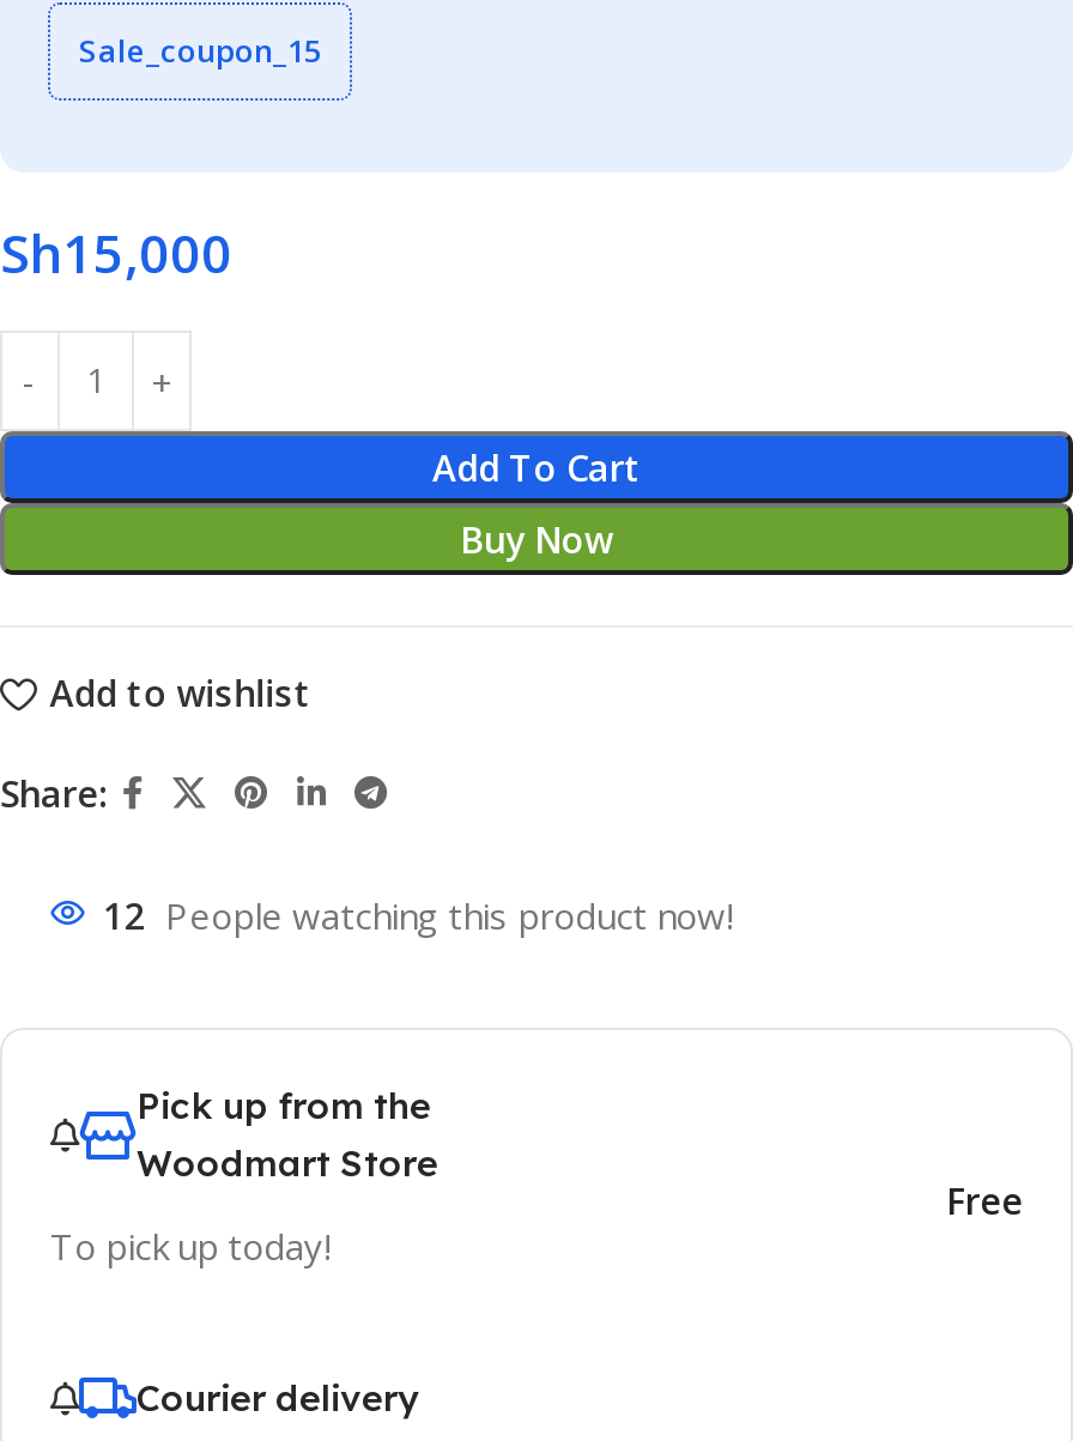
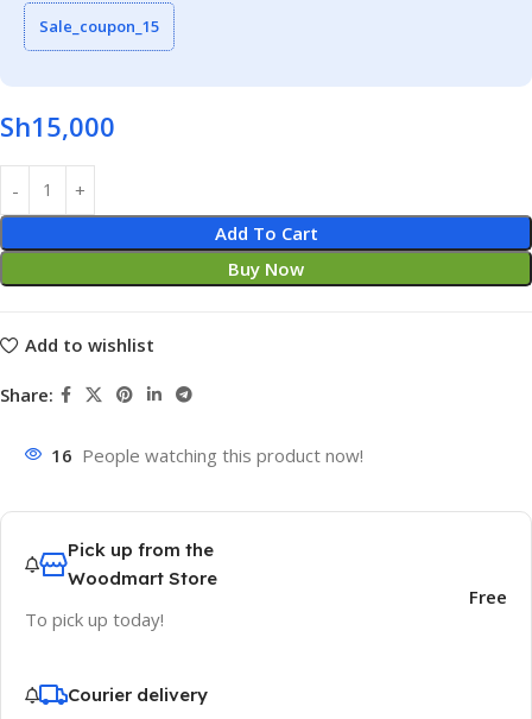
- 12 People watching this product now!
+ 16 People watching this product now!
